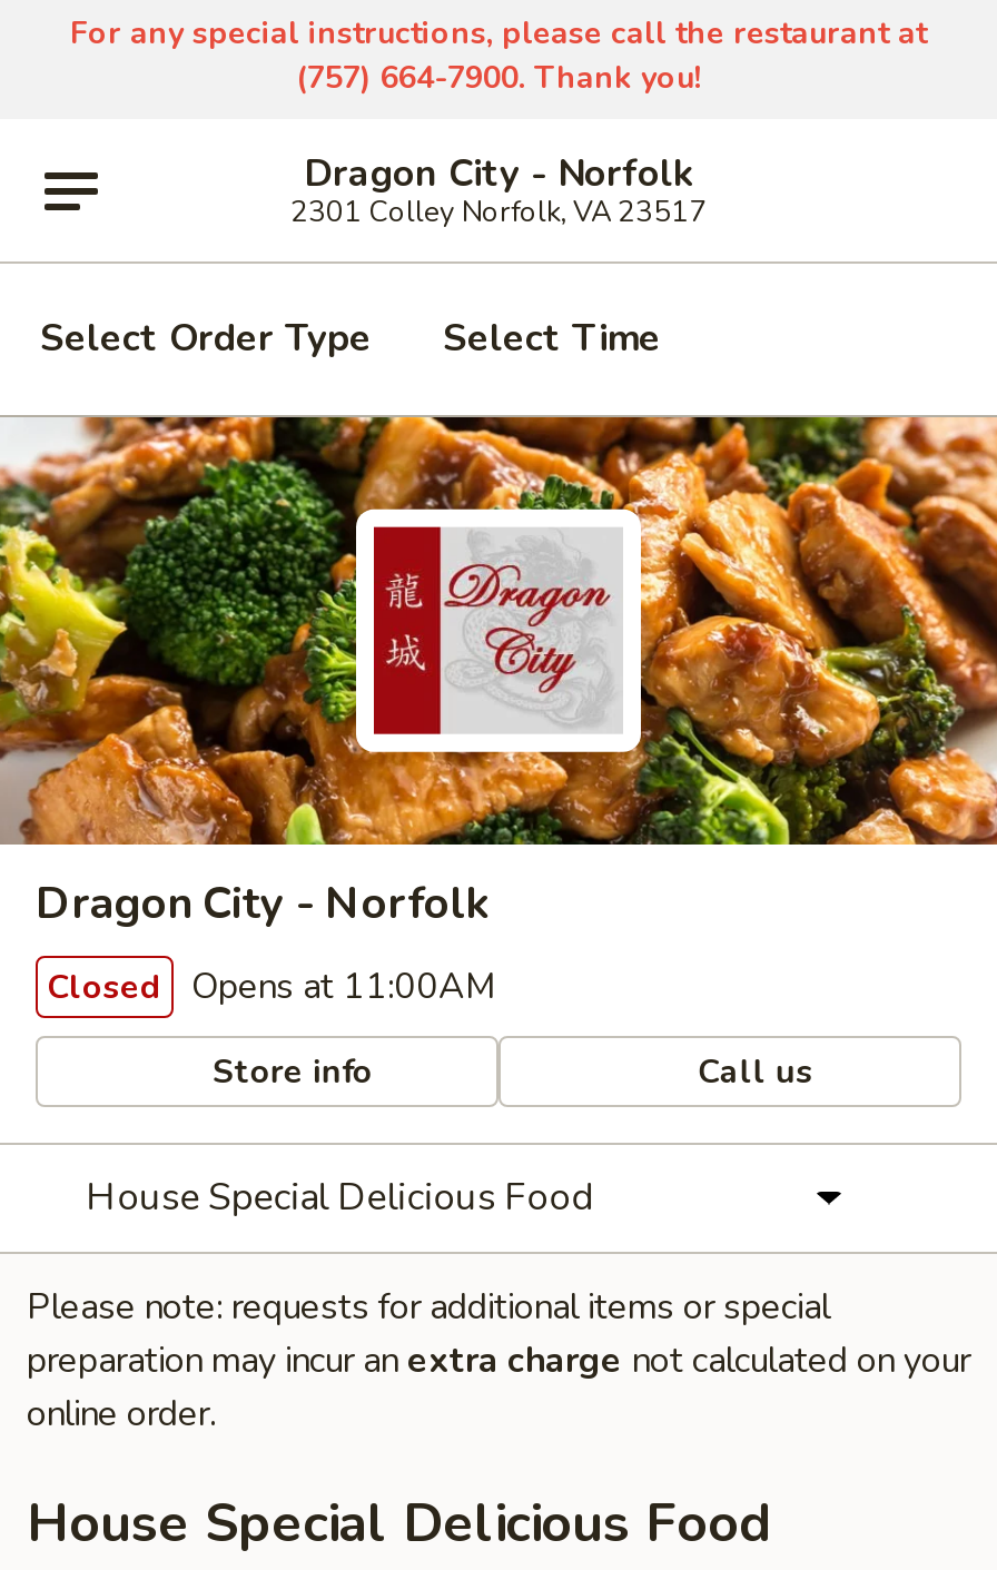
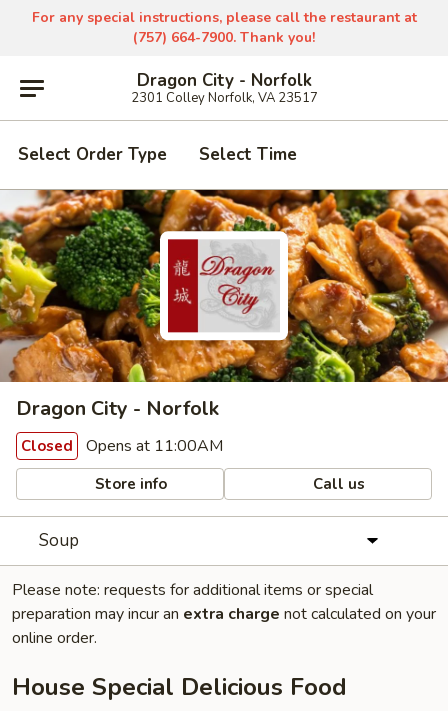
- House Special Delicious Food
+ Soup
